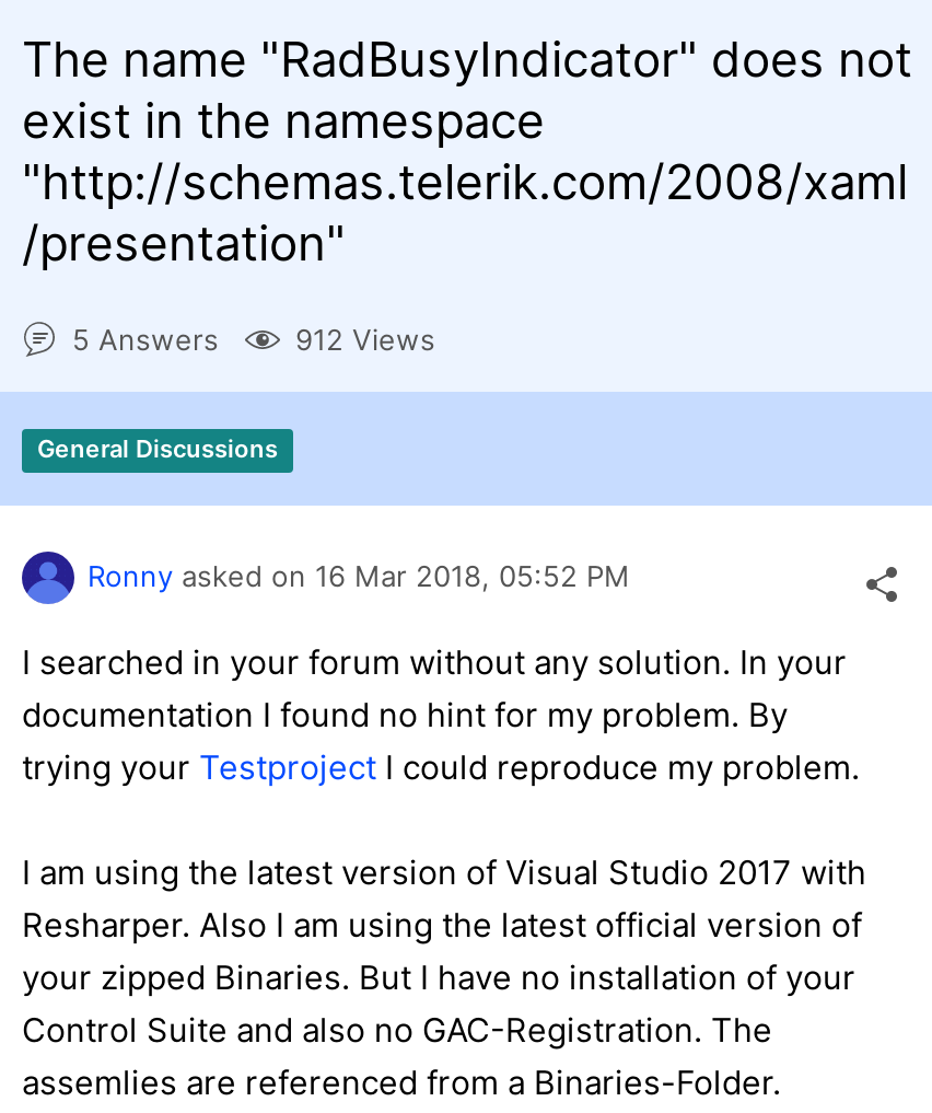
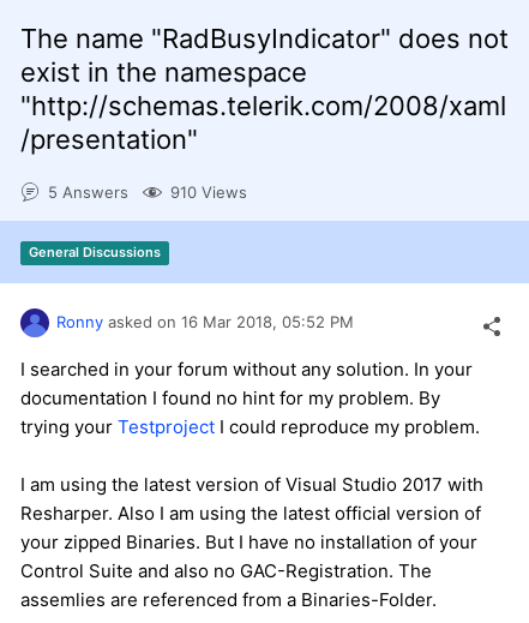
- 912 Views
+ 910 Views
